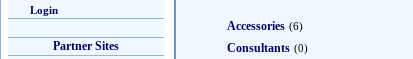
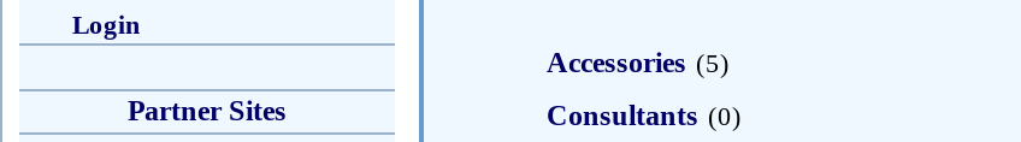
- Accessories (6)
+ Accessories (5)
